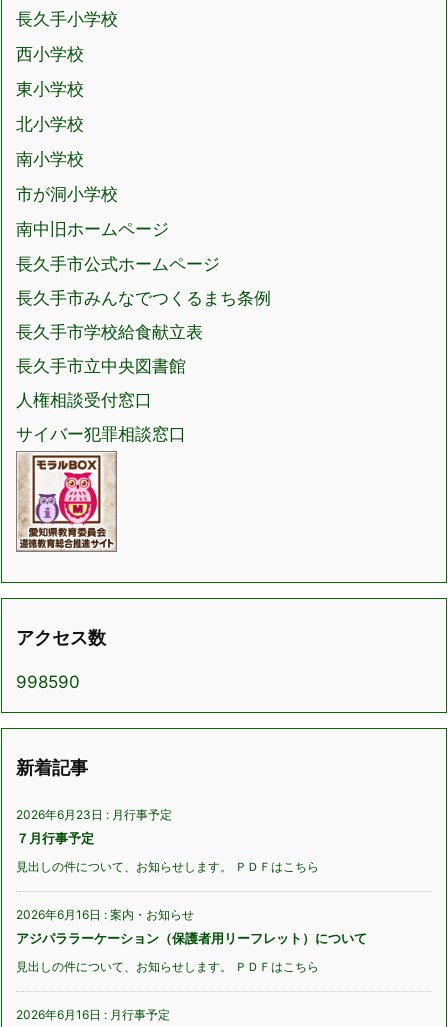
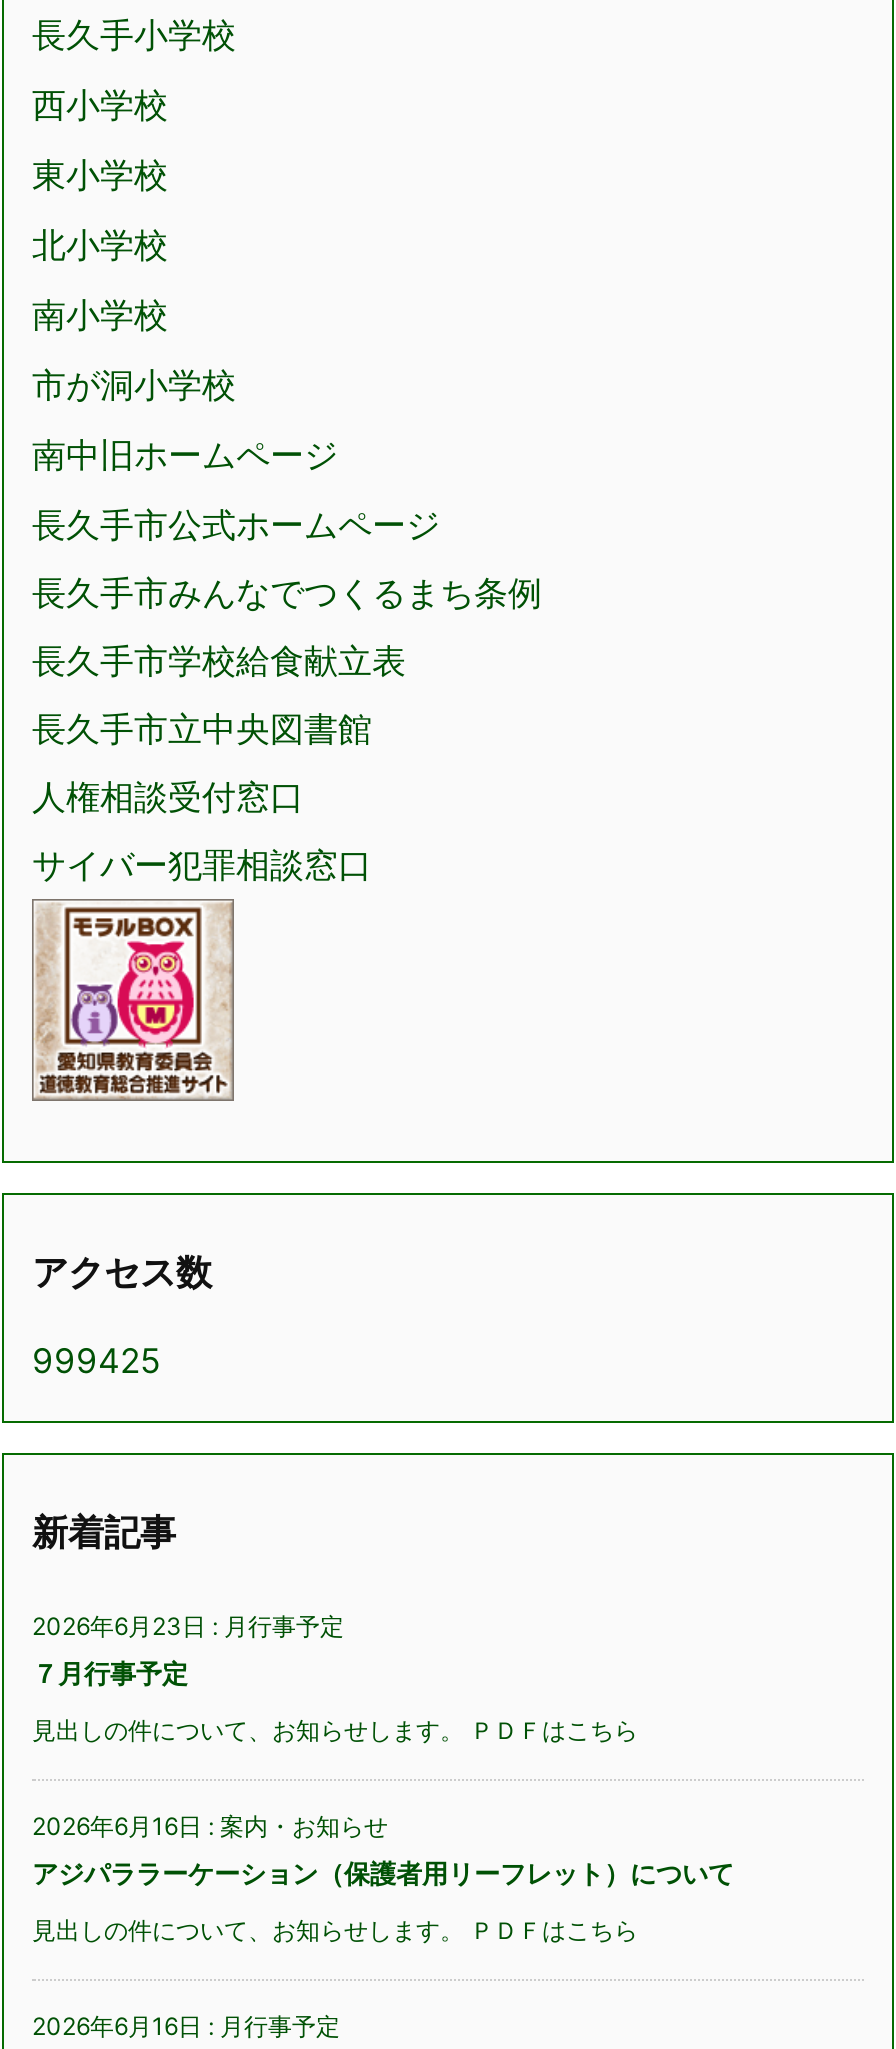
- 998590
+ 999425
